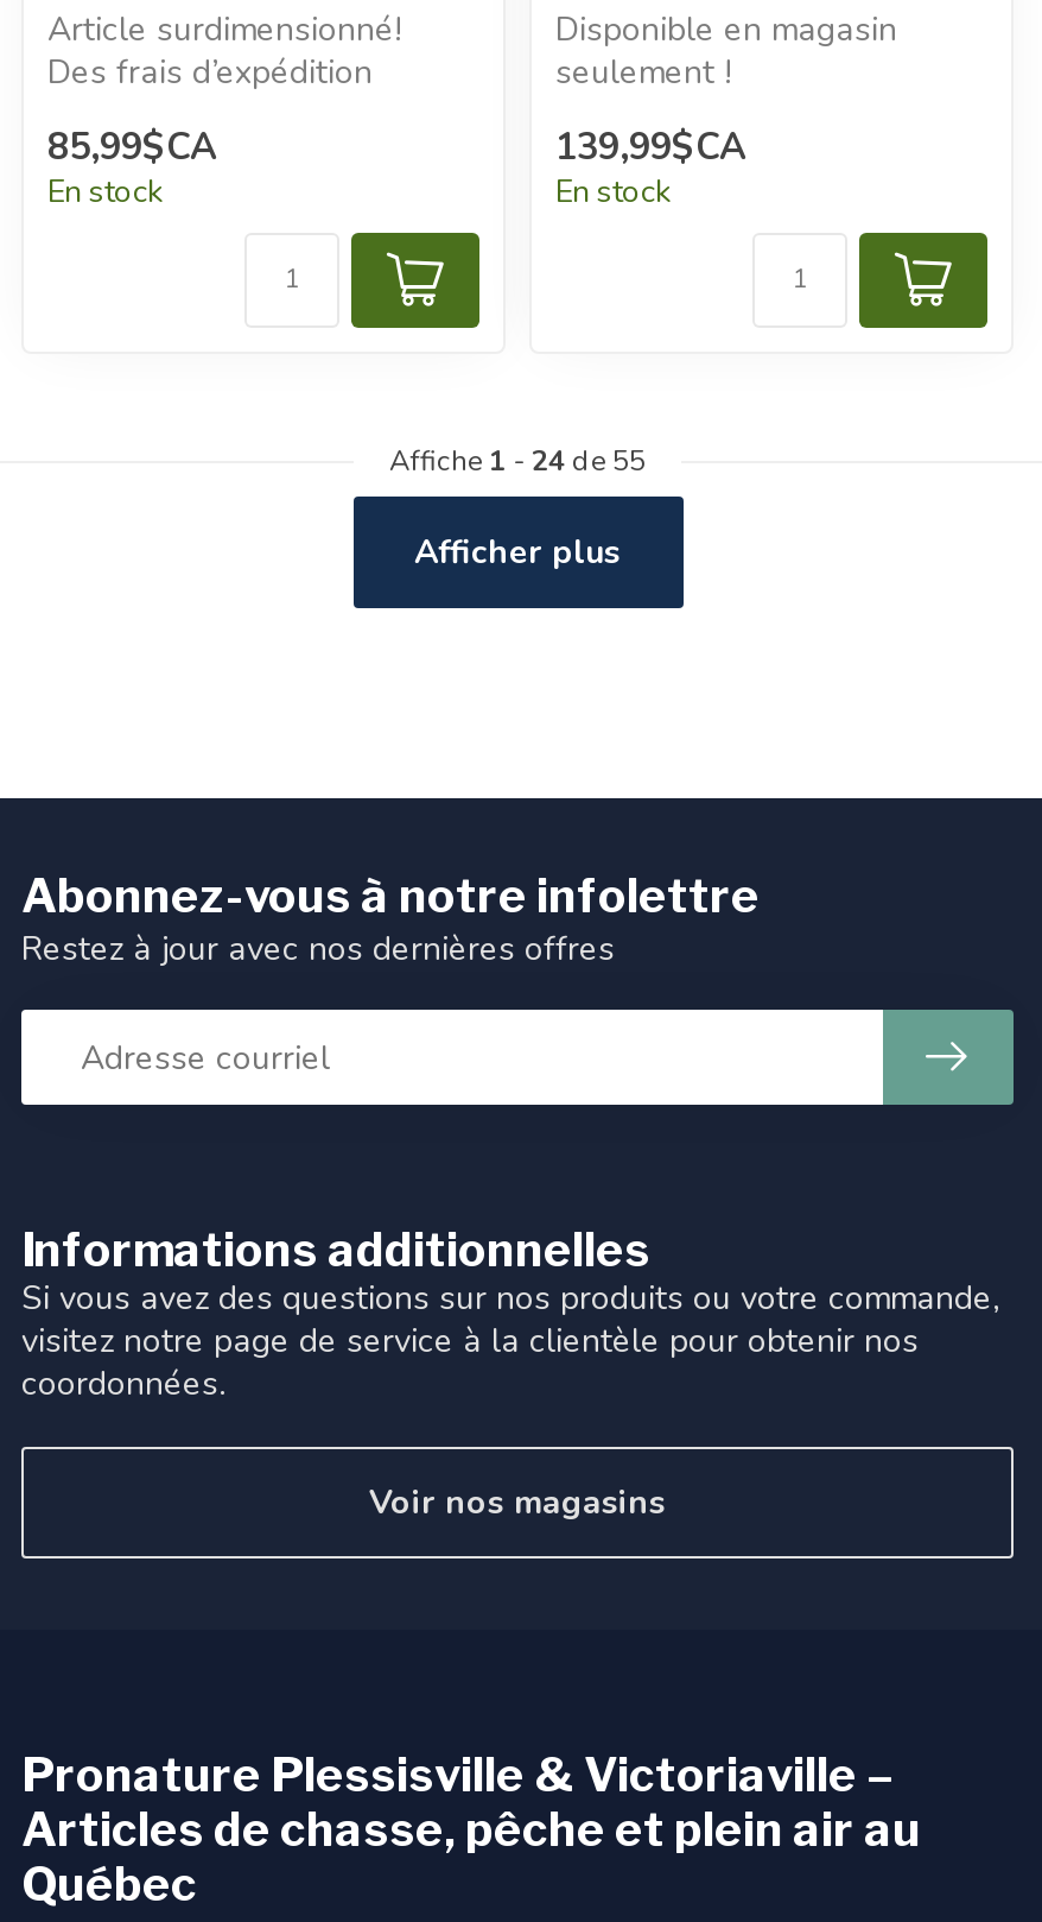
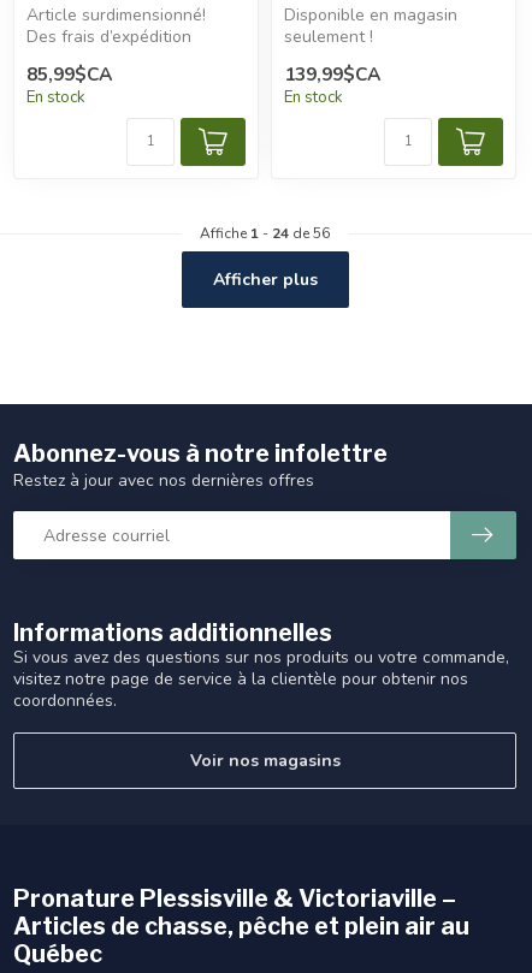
- Affiche 1 - 24 de 55
+ Affiche 1 - 24 de 56
